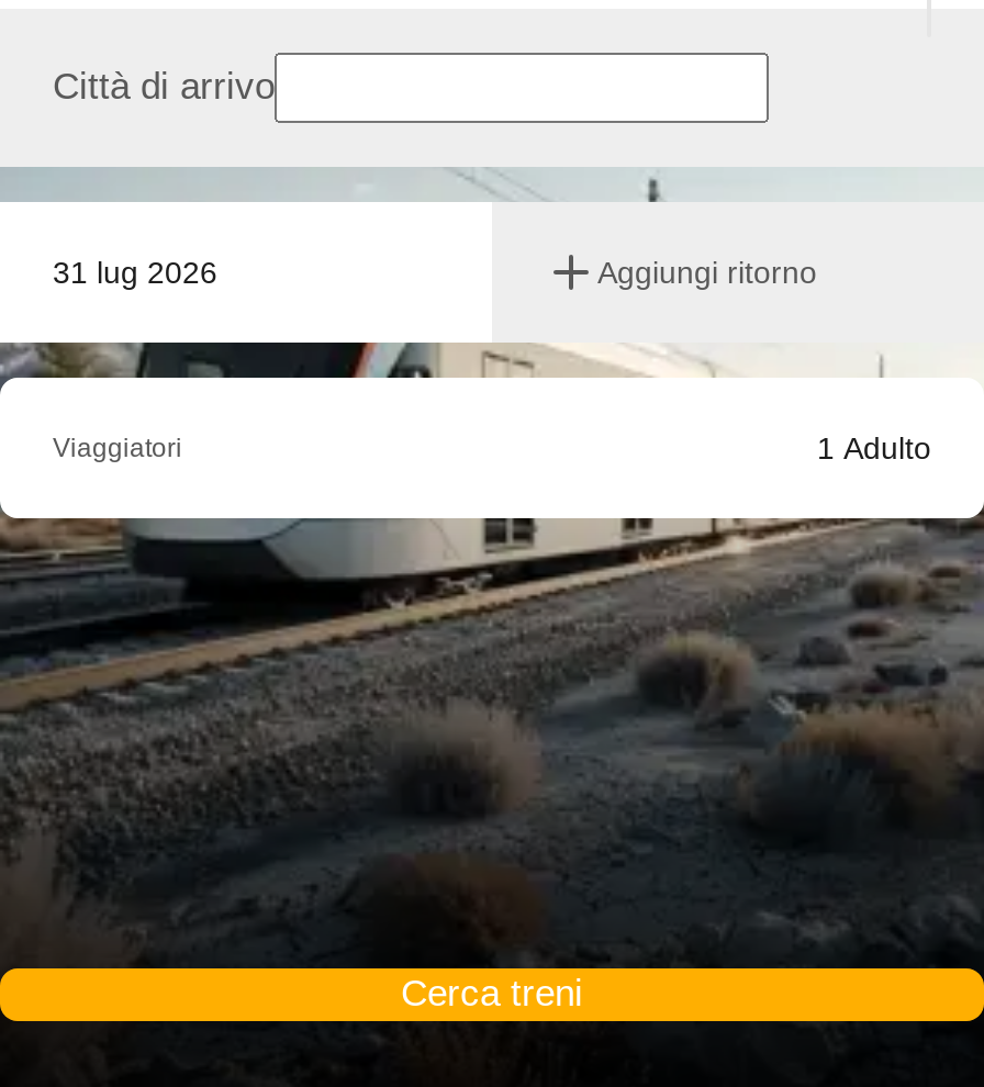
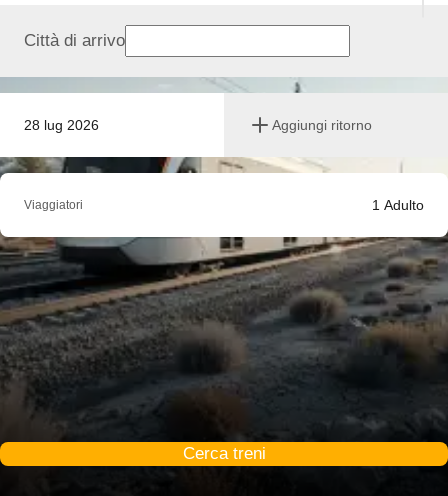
- 31 lug 2026
+ 28 lug 2026
